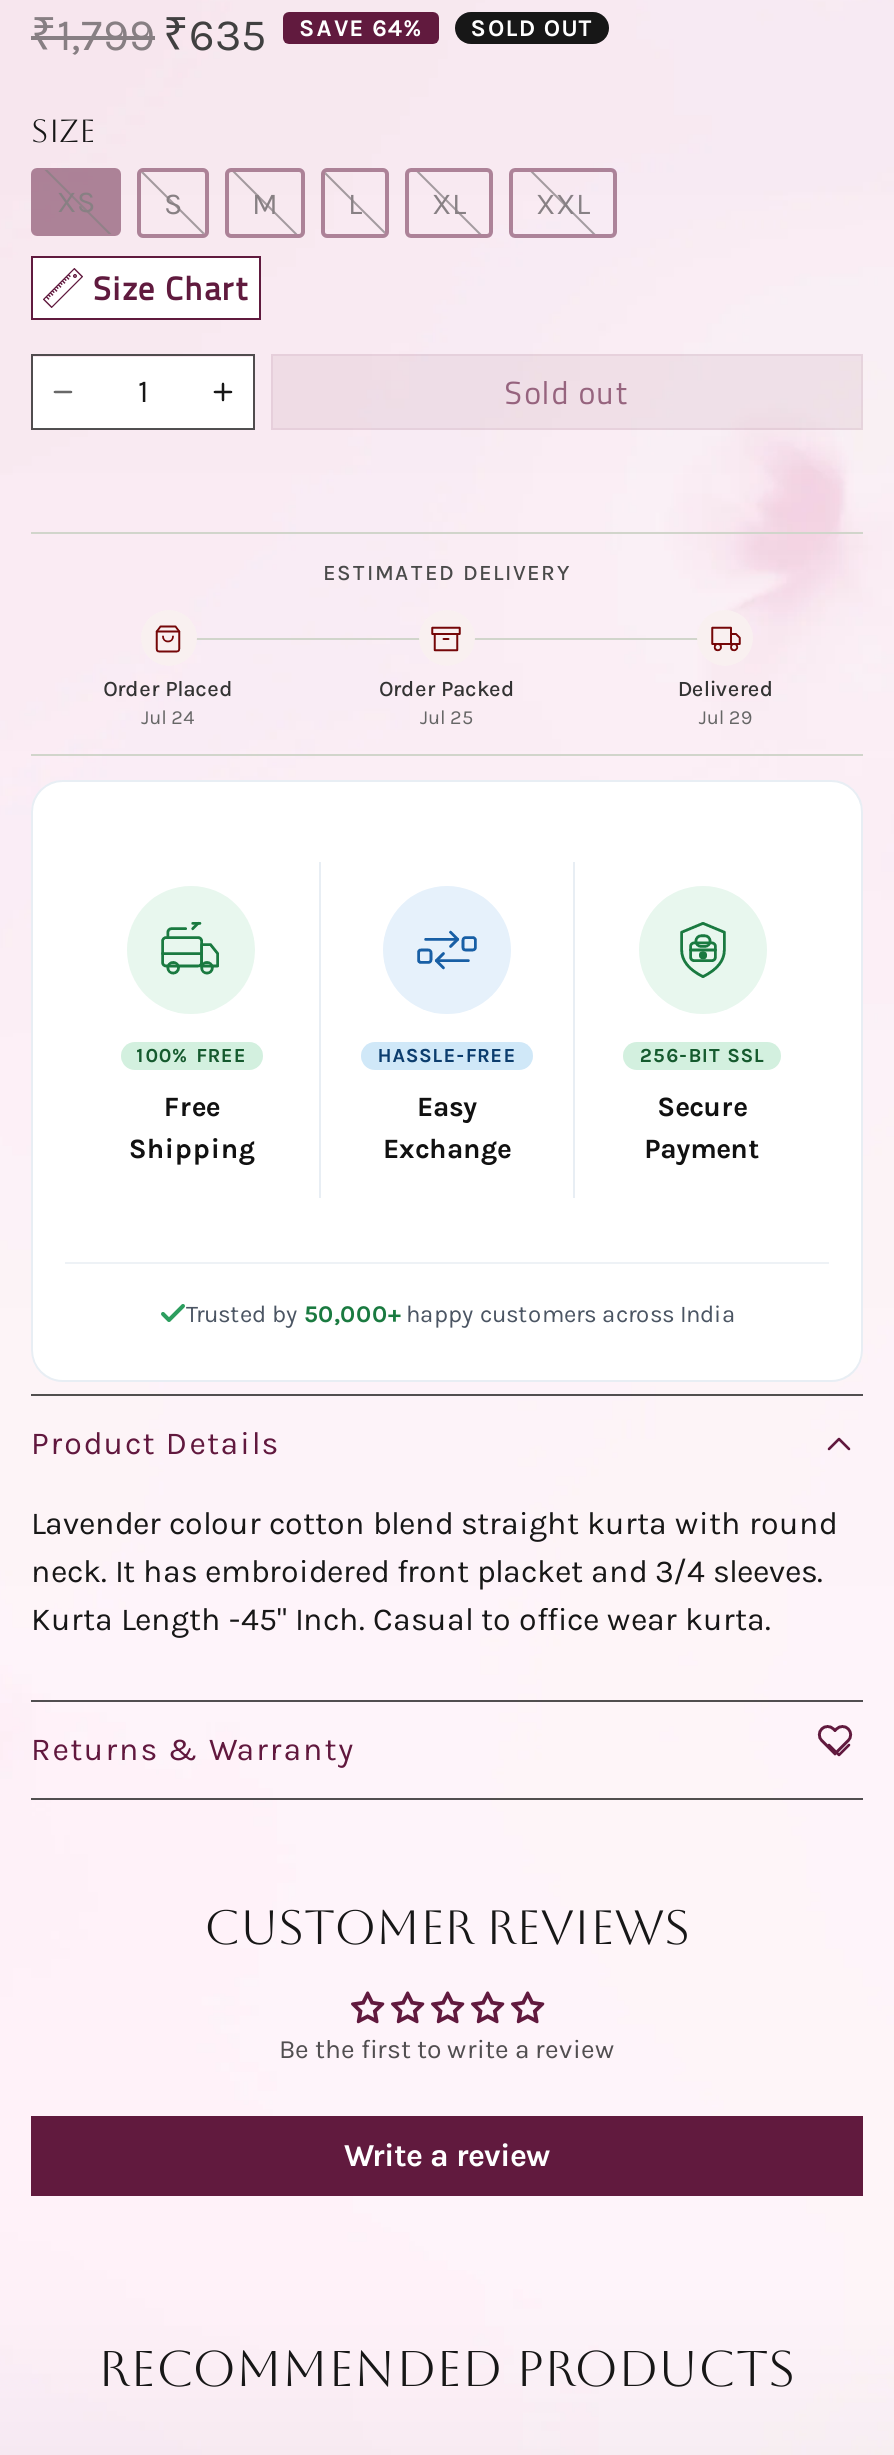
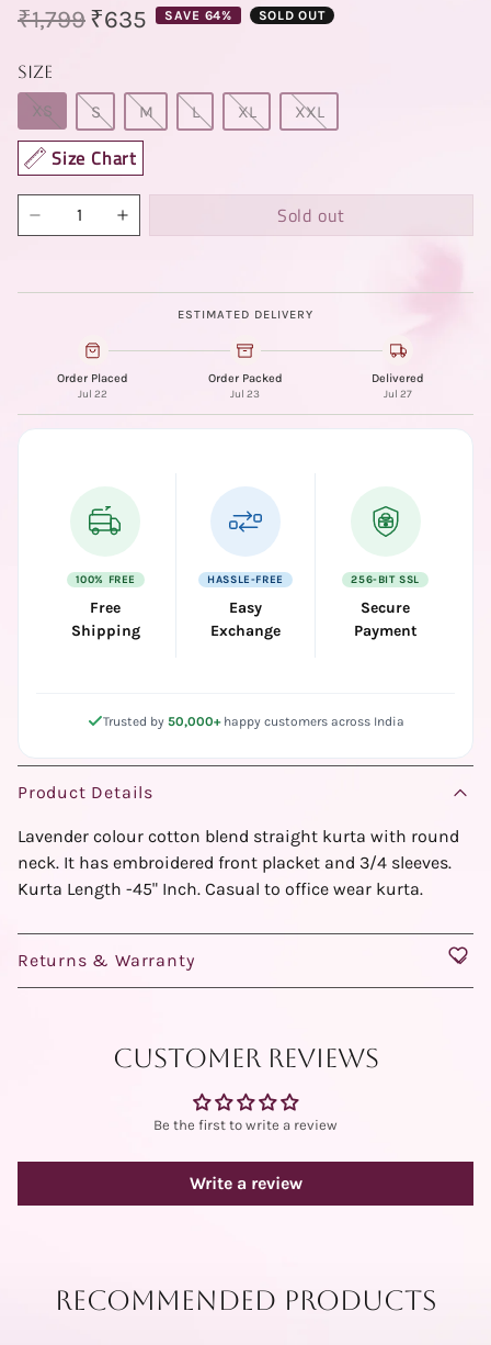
- Jul 24
+ Jul 22

- Jul 25
+ Jul 23

- Jul 29
+ Jul 27
